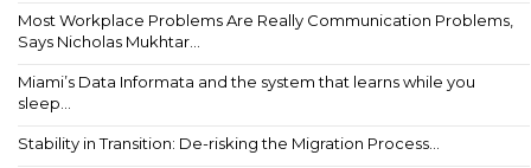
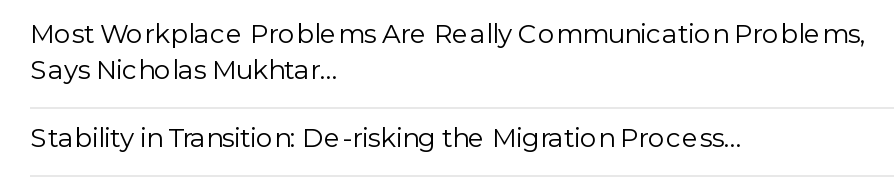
- Miami’s Data Informata and the system that learns while you
- sleep...
